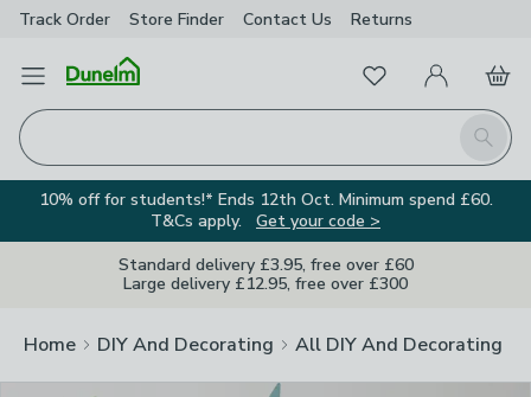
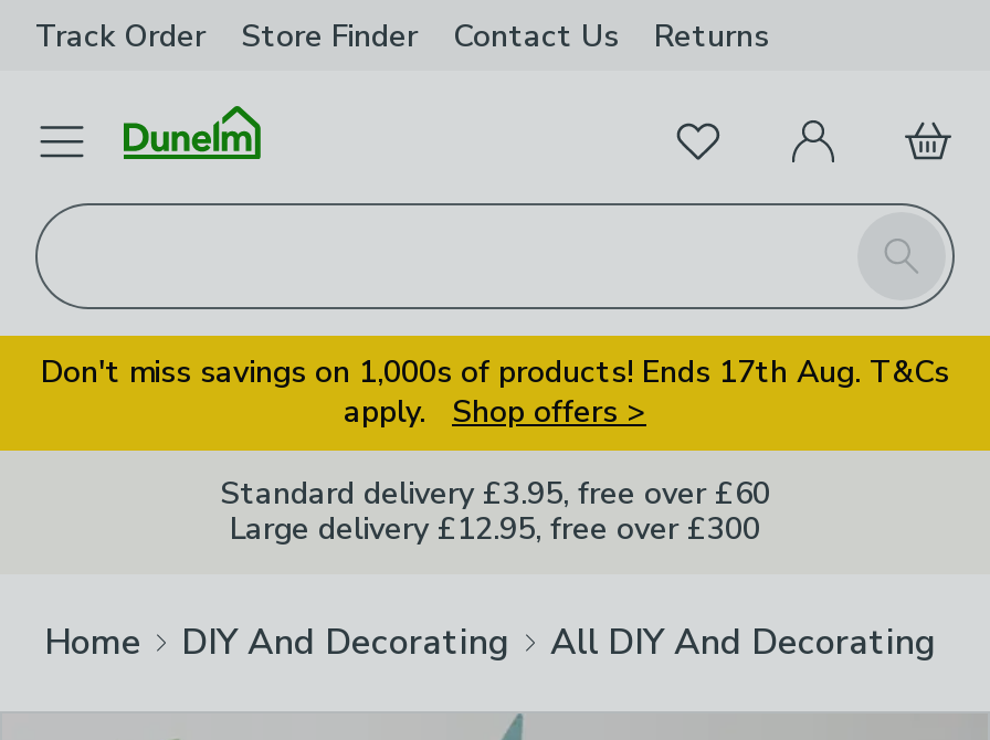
- 10% off for students!* Ends 12th Oct. Minimum spend £60.
- T&Cs apply. Get your code >
+ Don't miss savings on 1,000s of products! Ends 17th Aug. T&Cs
+ apply. Shop offers >
